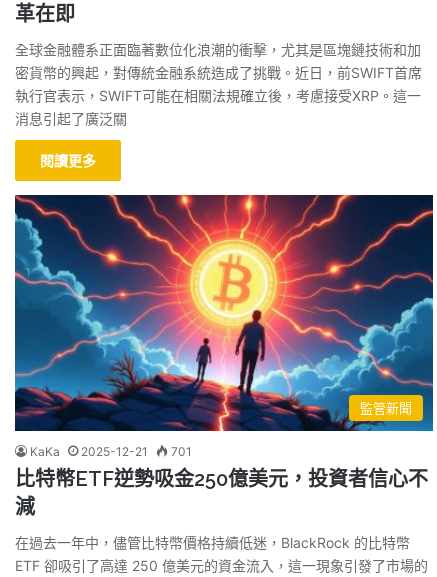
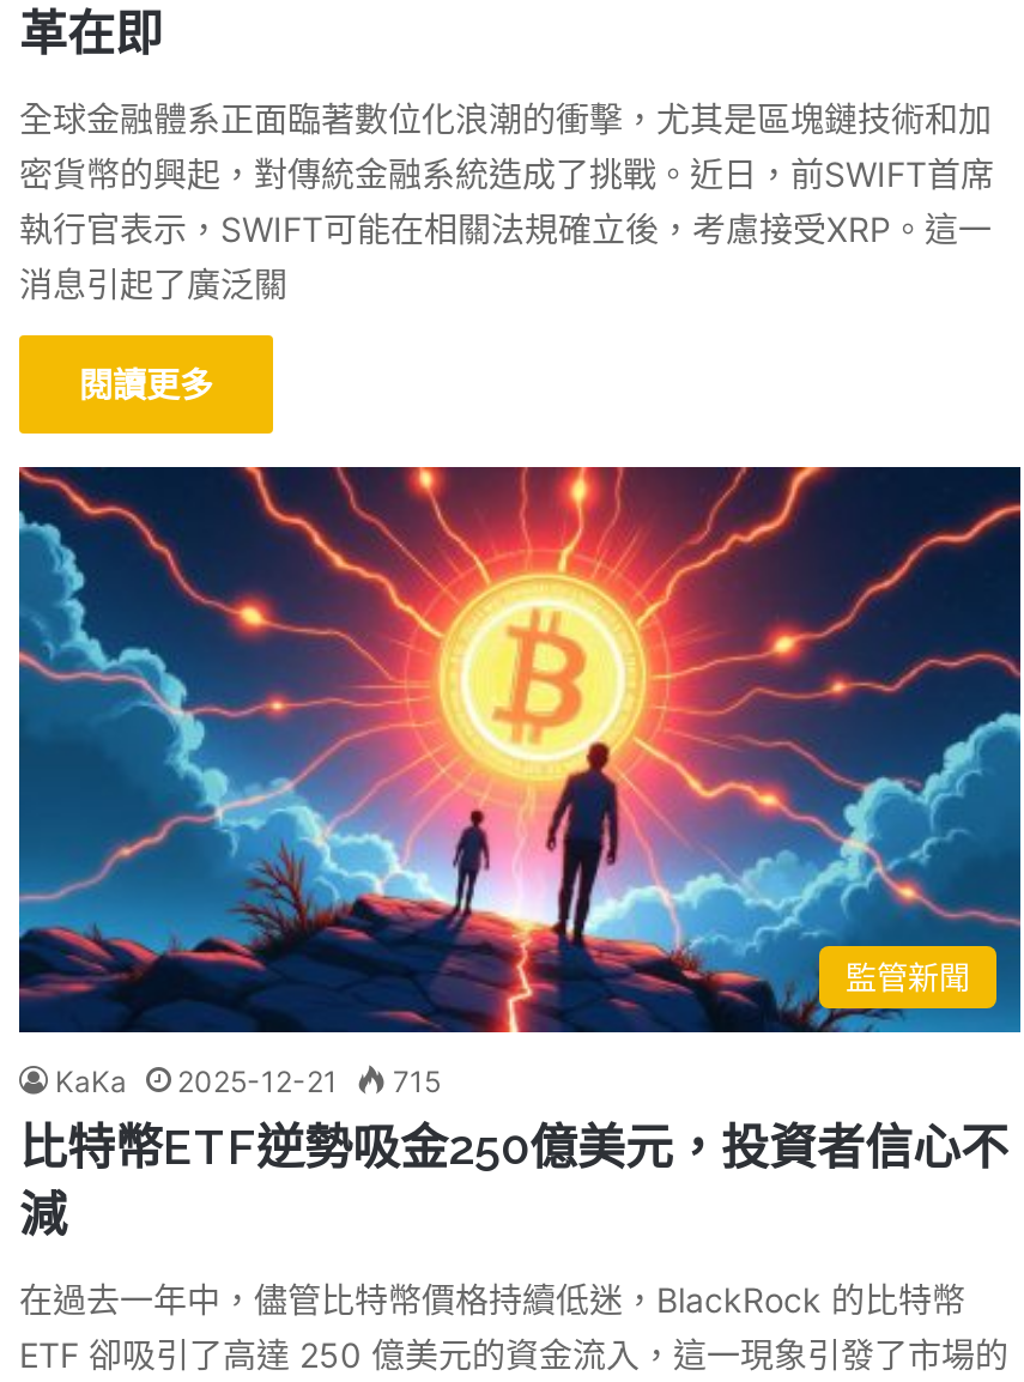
- KaKa 2025-12-21 701
+ KaKa 2025-12-21 715
